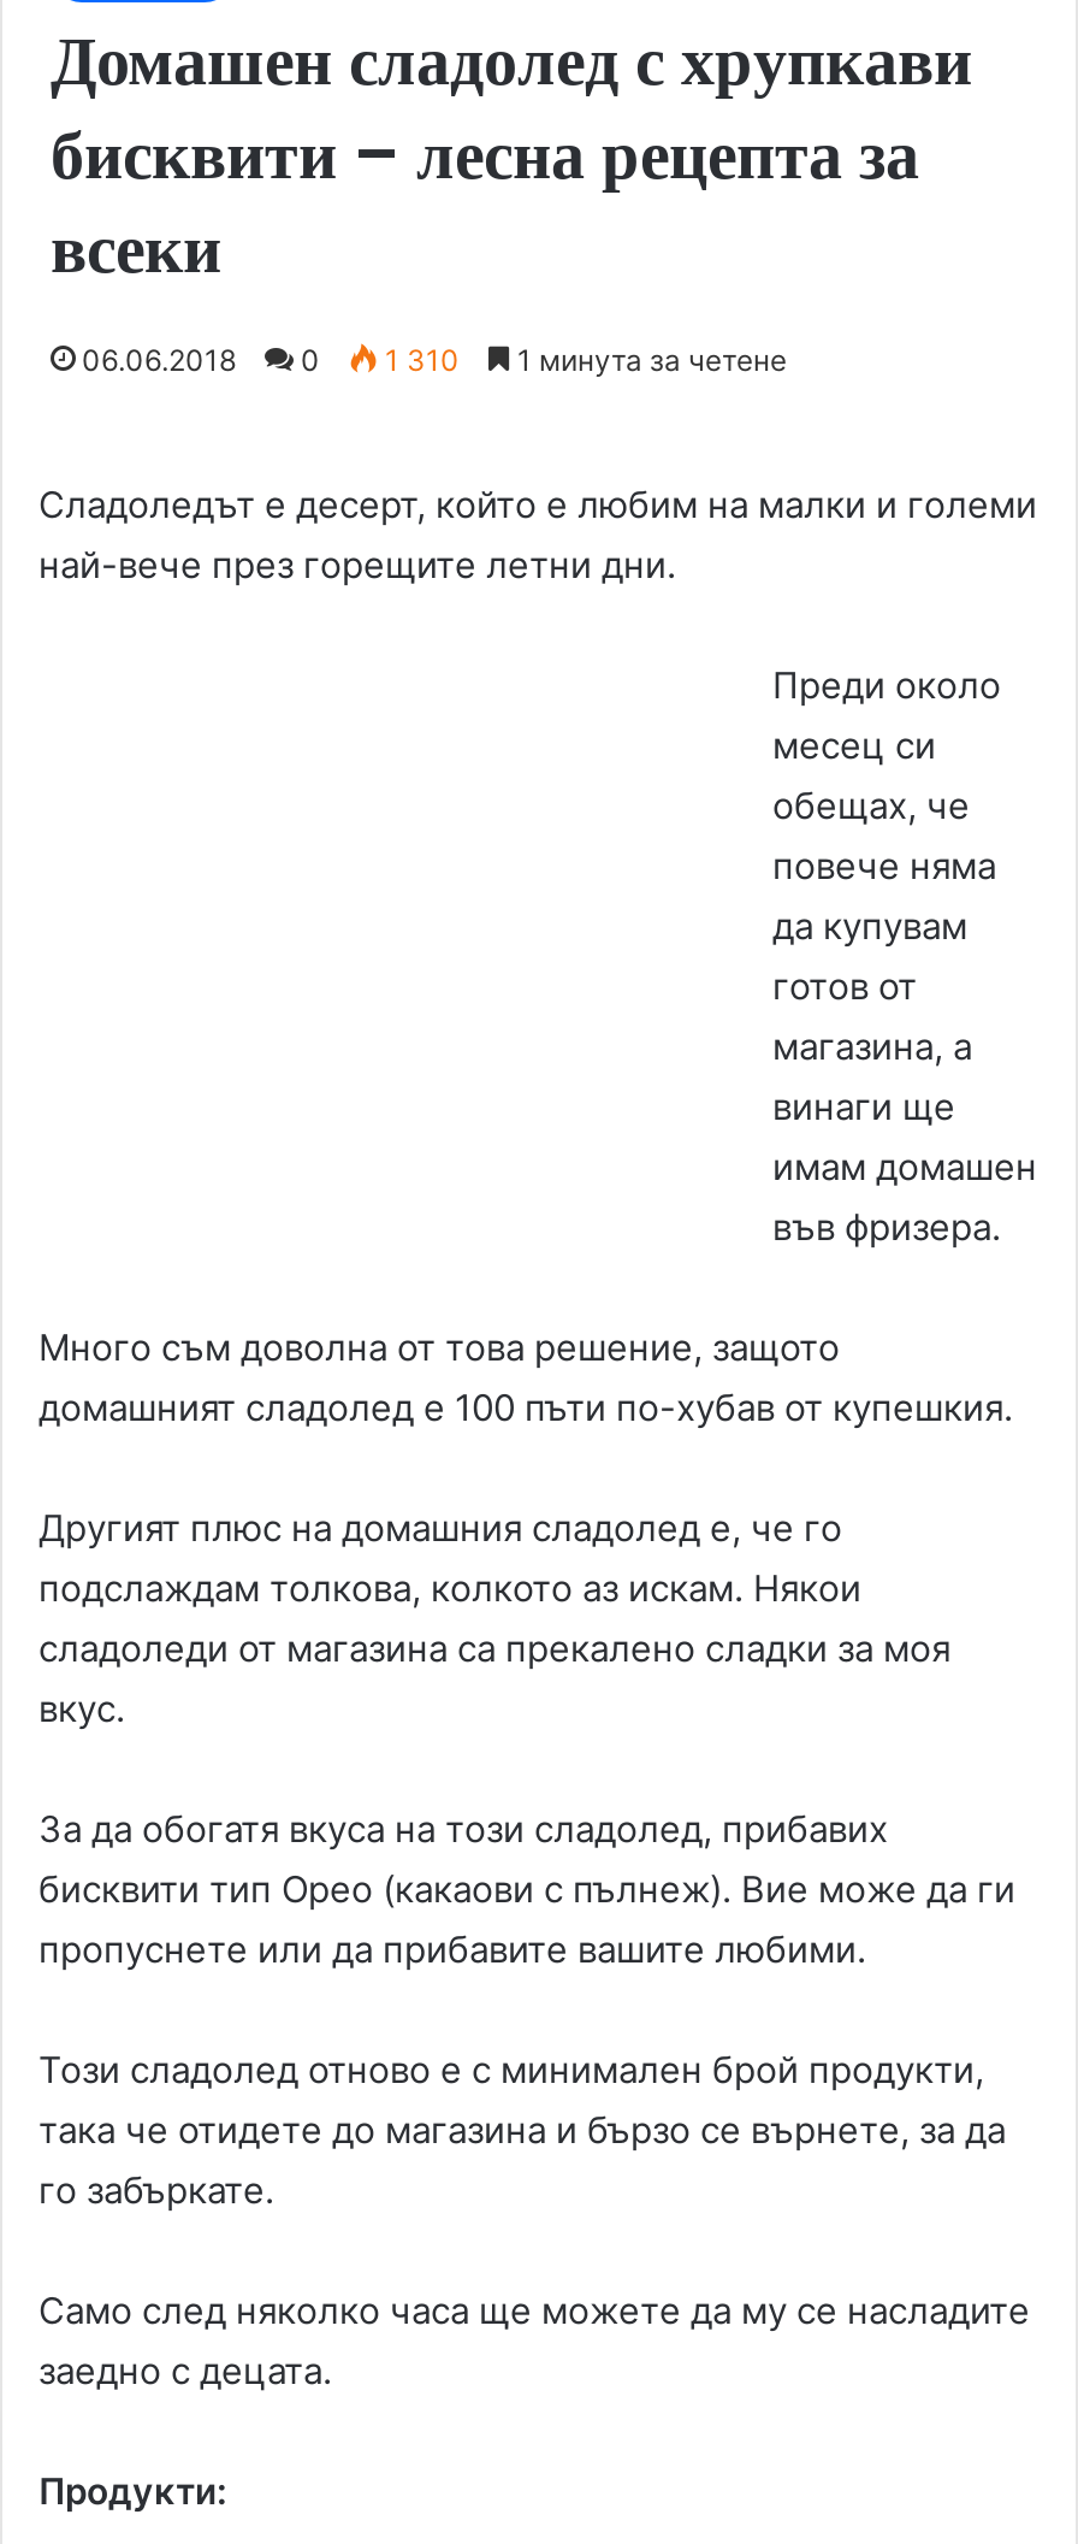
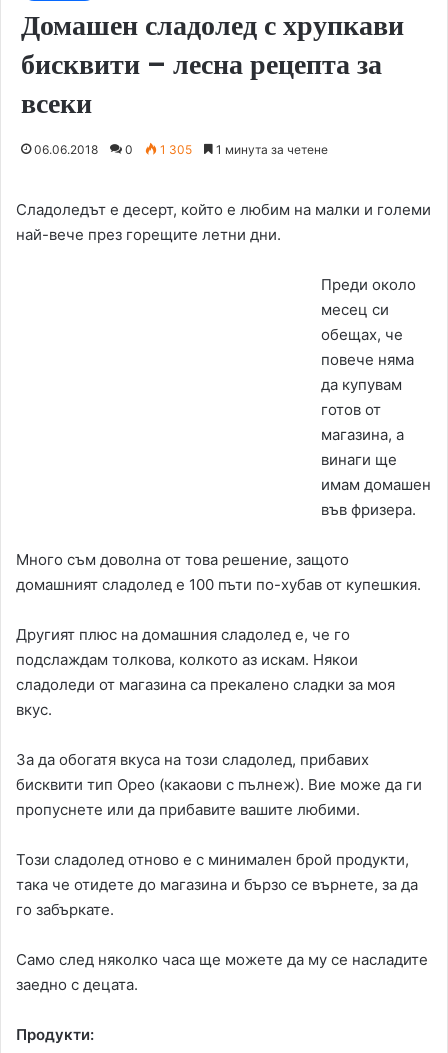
- 1 310
+ 1 305
